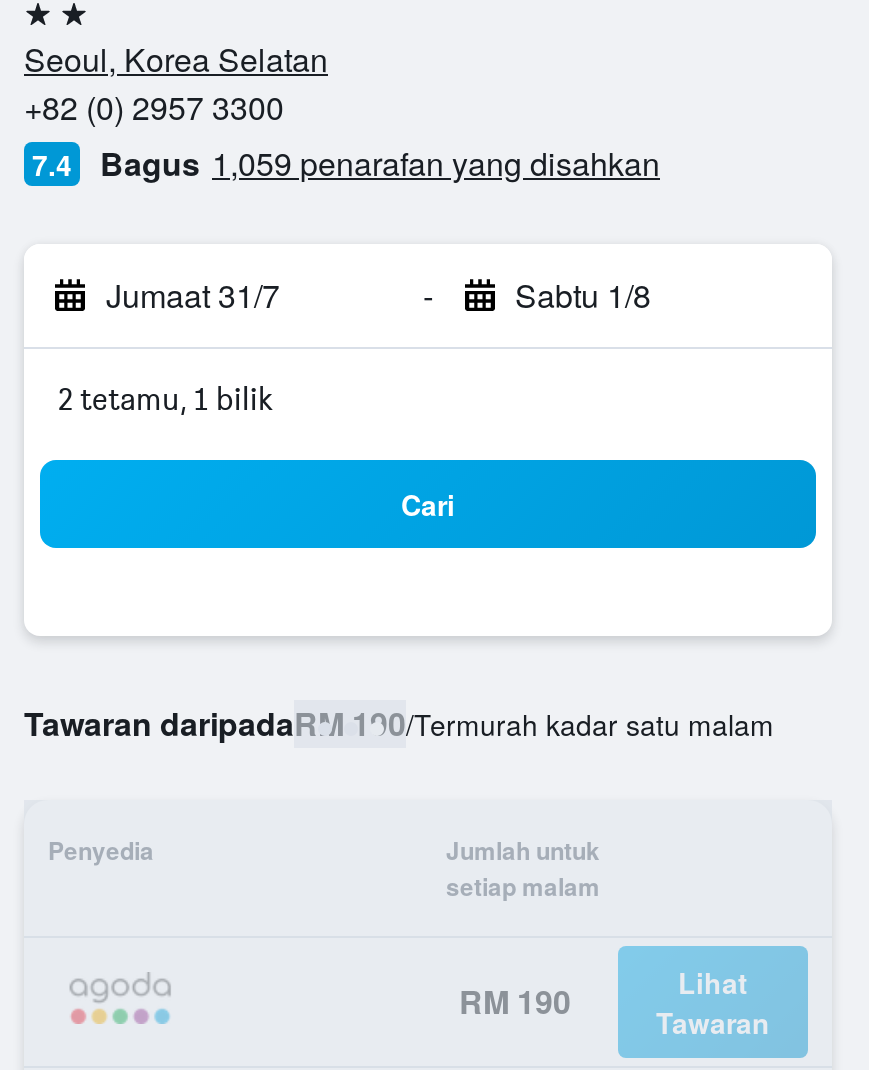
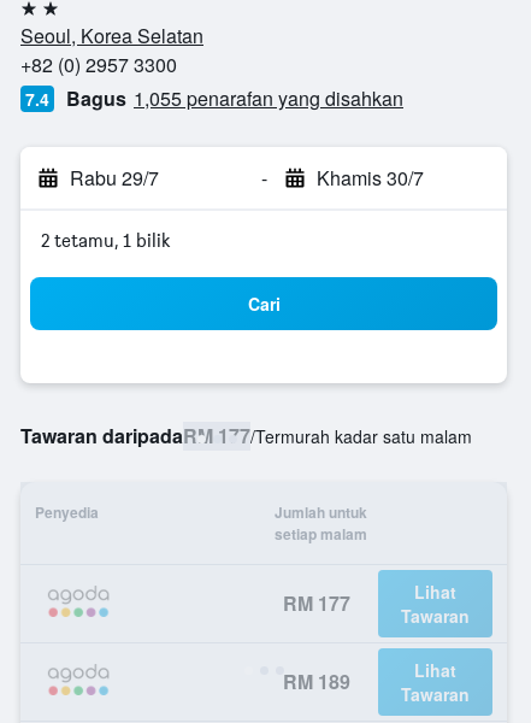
- Bagus 1,059 penarafan yang disahkan
+ Bagus 1,055 penarafan yang disahkan

- Jumaat 31/7
+ Rabu 29/7

- Sabtu 1/8
+ Khamis 30/7

- Tawaran daripadaRM 190/Termurah kadar satu malam
+ Tawaran daripadaRM 177/Termurah kadar satu malam

- RM 190
+ RM 177
+ Lihat
+ Tawaran
+ RM 189
